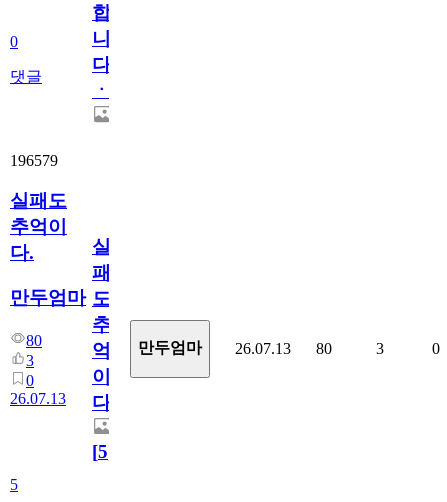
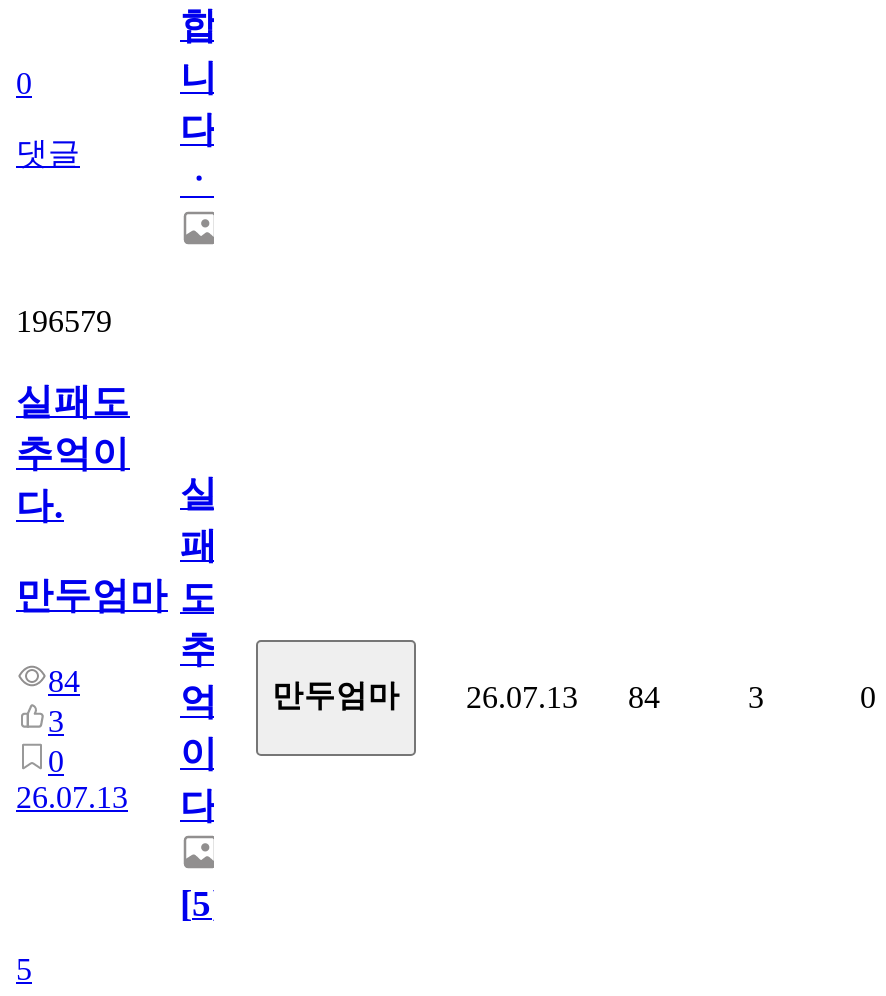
- 80
+ 84

- 80
+ 84
